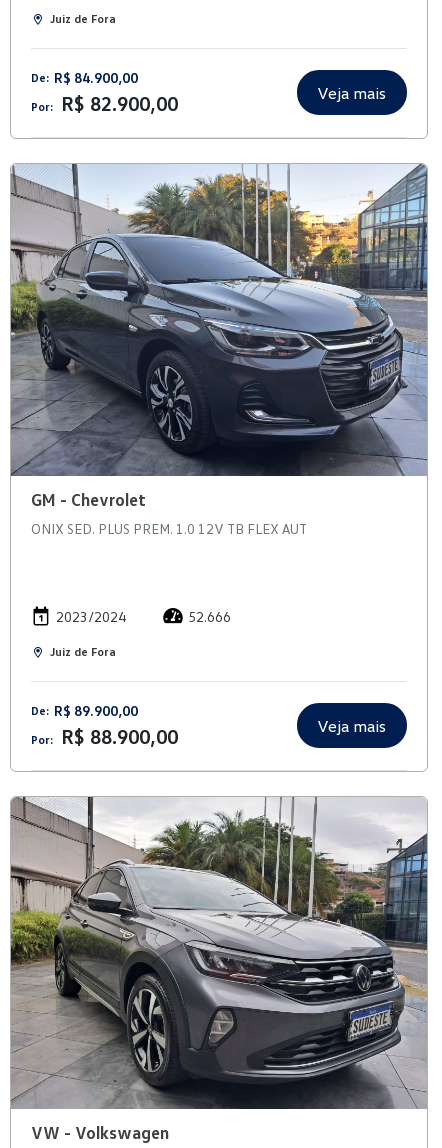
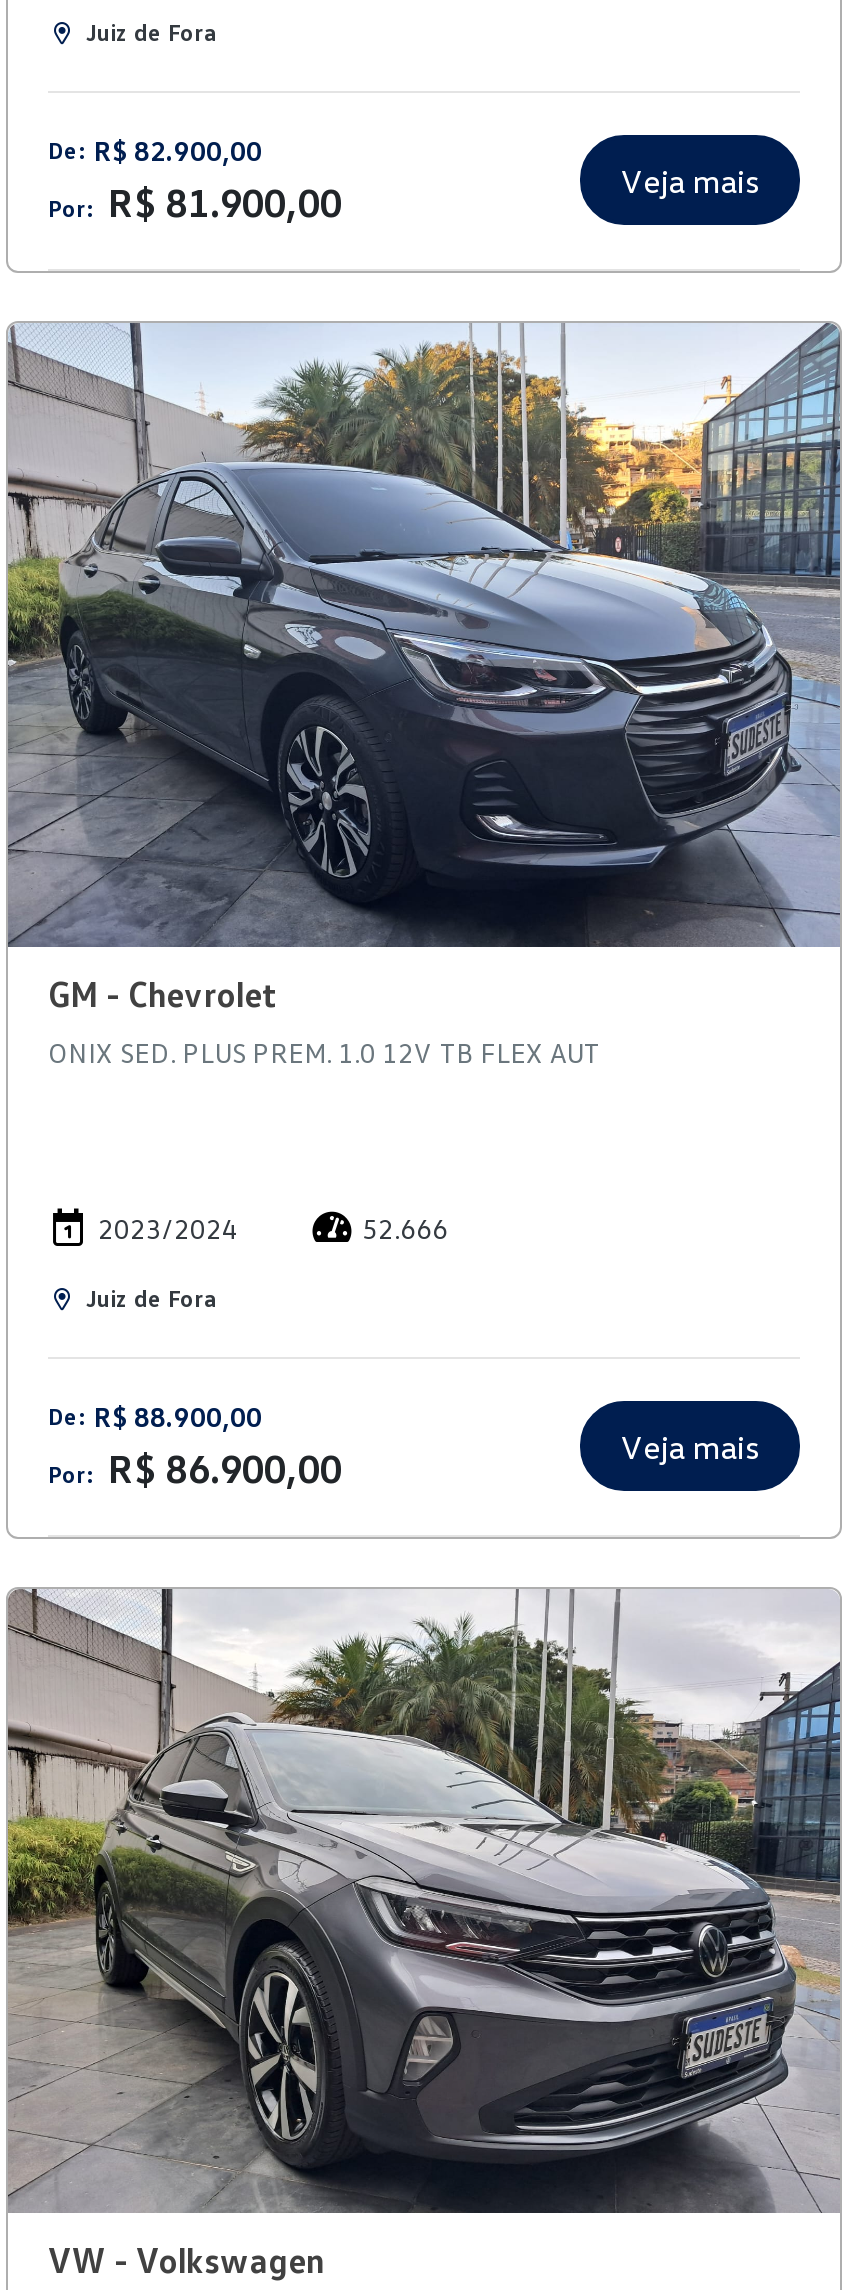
- De: R$ 84.900,00
+ De: R$ 82.900,00

- Por: R$ 82.900,00
+ Por: R$ 81.900,00

- De: R$ 89.900,00
+ De: R$ 88.900,00

- Por: R$ 88.900,00
+ Por: R$ 86.900,00
